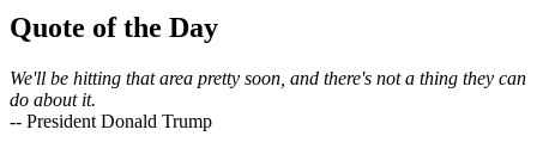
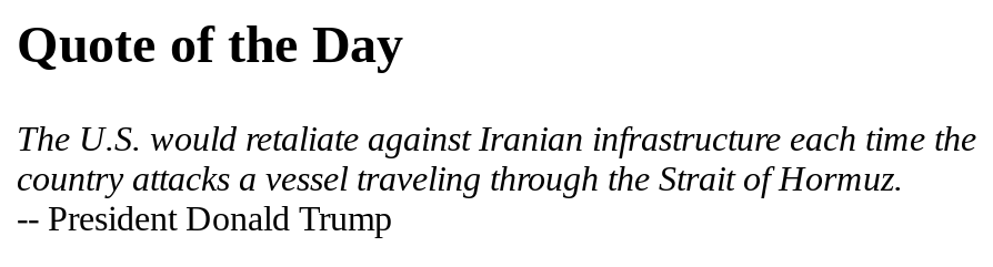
- We'll be hitting that area pretty soon, and there's not a thing they can
- do about it.
+ The U.S. would retaliate against Iranian infrastructure each time the
+ country attacks a vessel traveling through the Strait of Hormuz.
